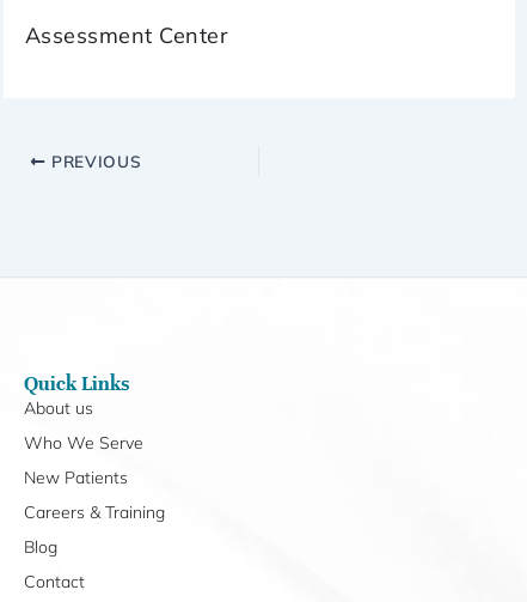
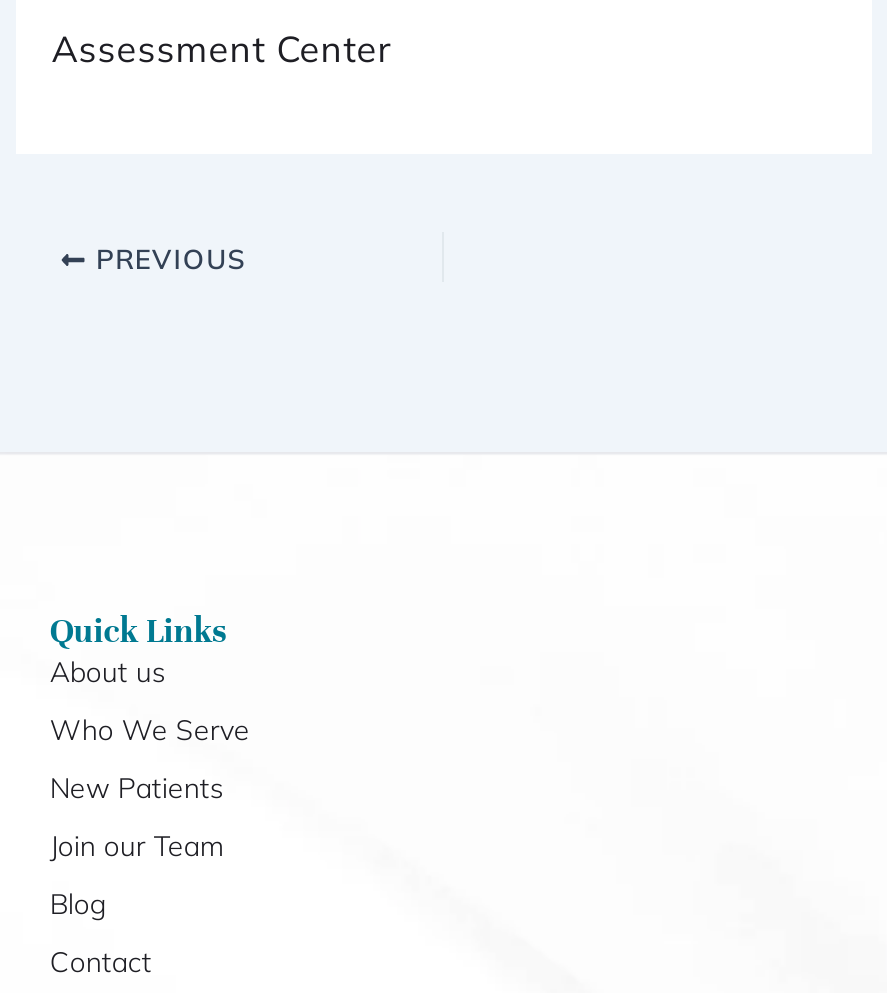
- Careers & Training
+ Join our Team
